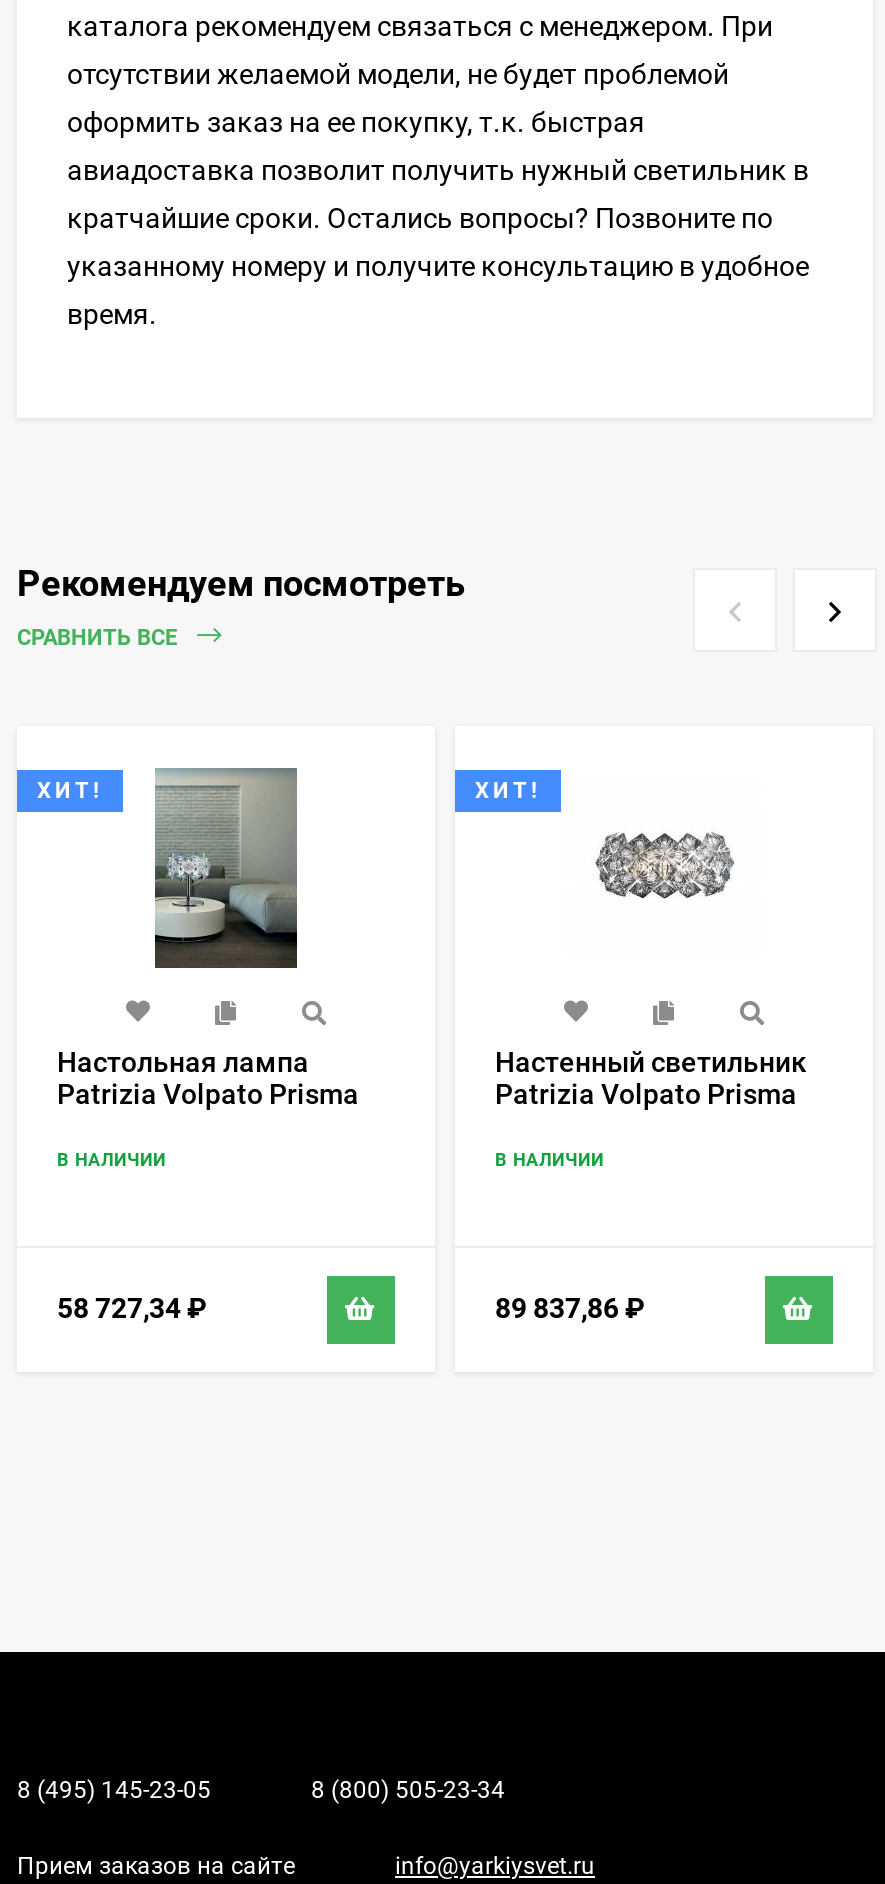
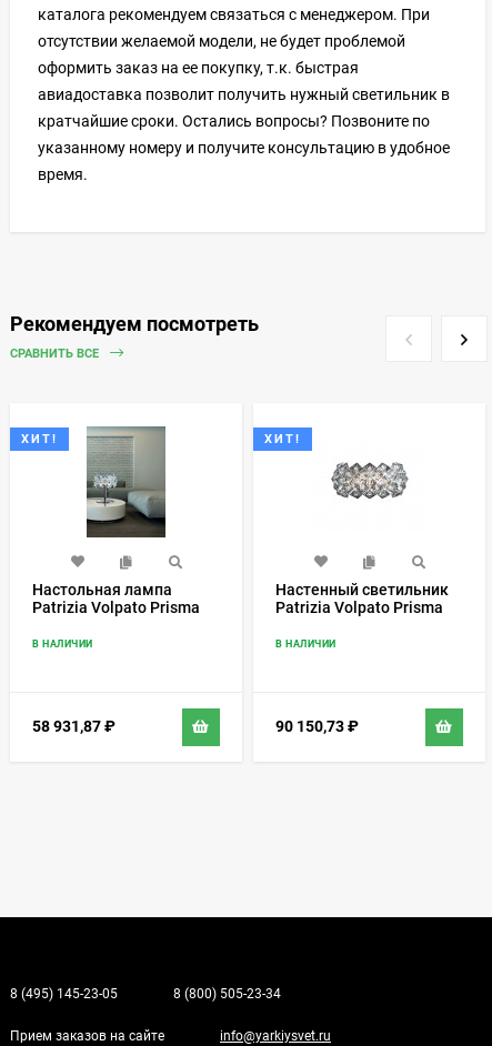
- 58 727,34 ₽
+ 58 931,87 ₽

- 89 837,86 ₽
+ 90 150,73 ₽
